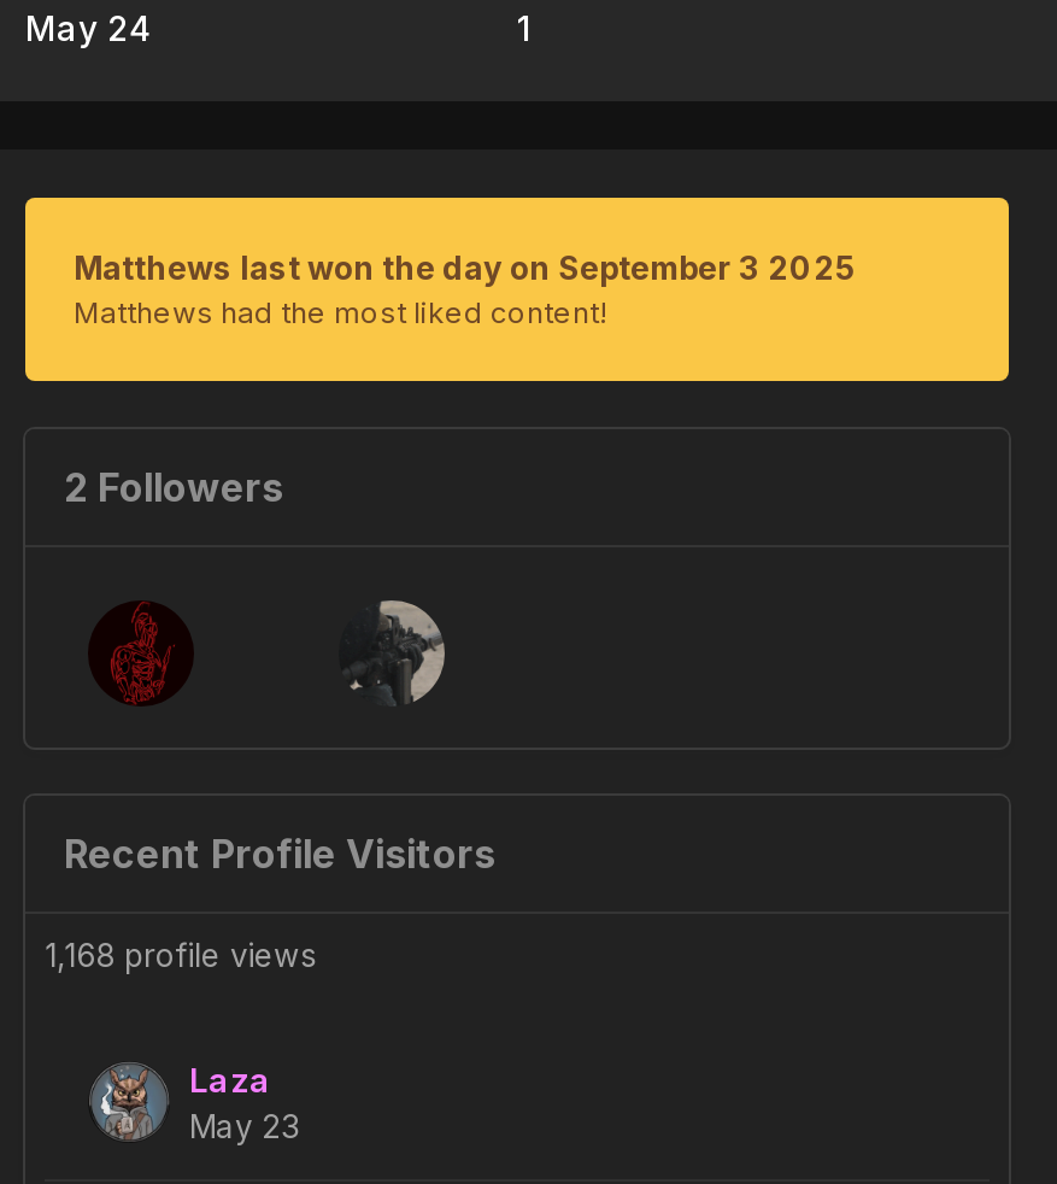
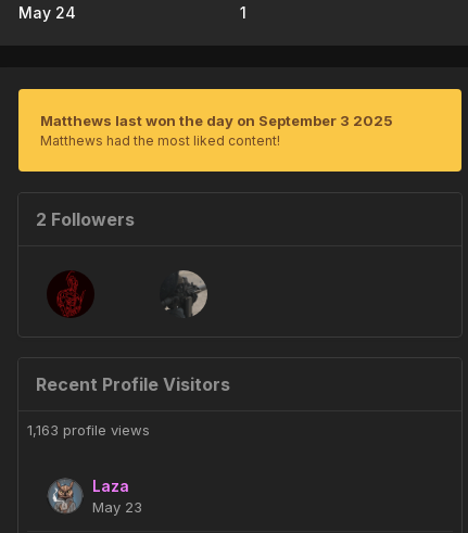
- 1,168 profile views
+ 1,163 profile views
